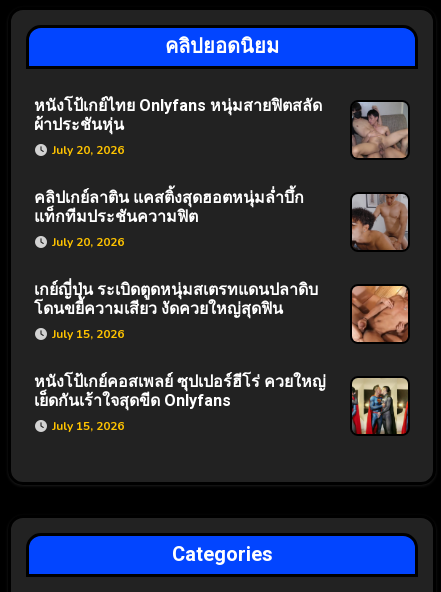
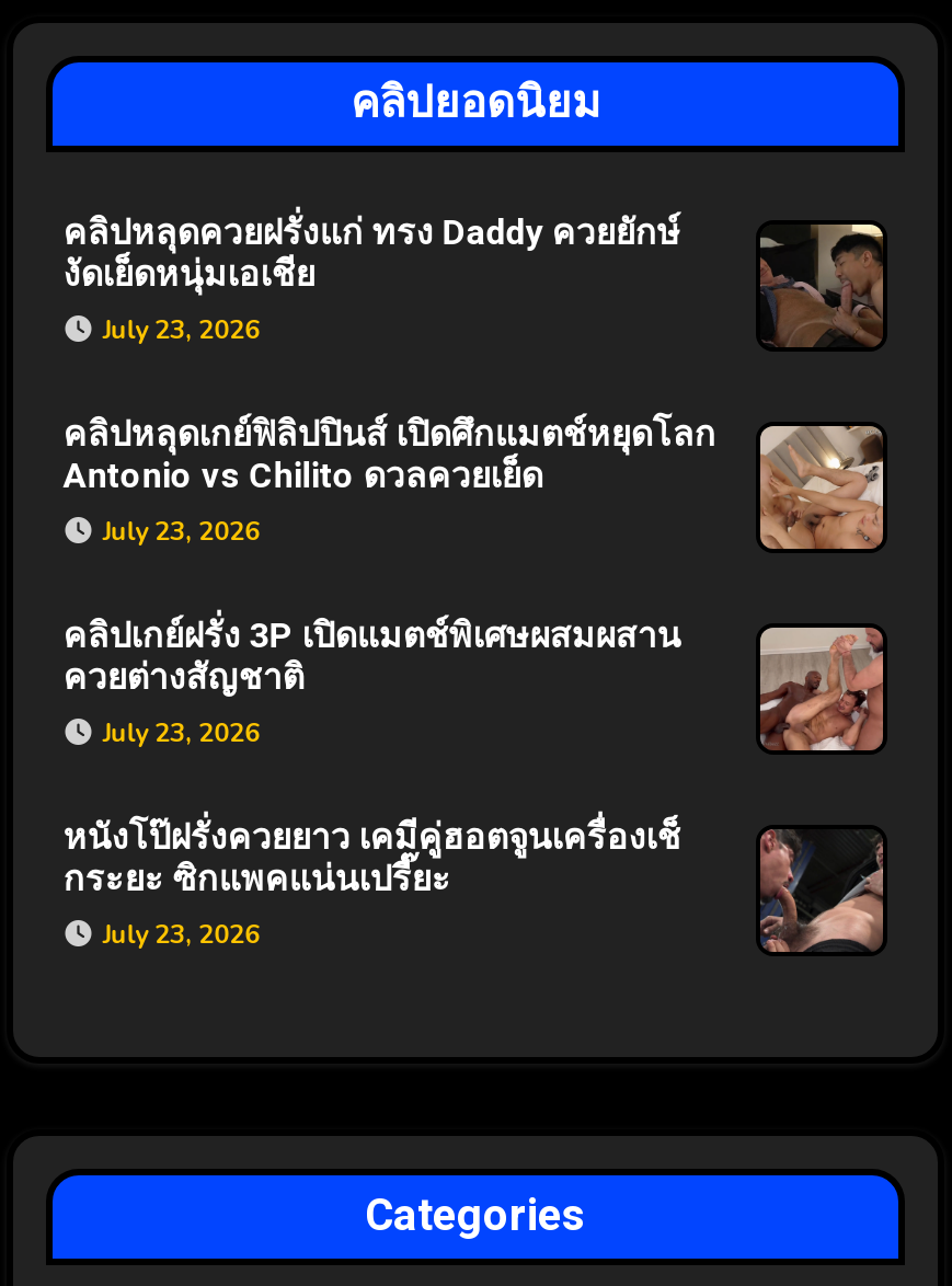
- [image]
- หนังโป้เกย์ไทย Onlyfans หนุ่มสายฟิตสลัด
- ผ้าประชันหุ่น
- July 20, 2026
+ [image]
+ คลิปหลุดควยฝรั่งแก่ ทรง Daddy ควยยักษ์
+ งัดเย็ดหนุ่มเอเชีย
+ July 23, 2026

- คลิปเกย์ลาติน แคสติ้งสุดฮอตหนุ่มล่ำบึ้ก
- แท็กทีมประชันความฟิต
- July 20, 2026
+ คลิปหลุดเกย์ฟิลิปปินส์ เปิดศึกแมตช์หยุดโลก
+ Antonio vs Chilito ดวลควยเย็ด
+ July 23, 2026

- [image]
+ [image]

- [image]
- เกย์ญี่ปุ่น ระเบิดตูดหนุ่มสเตรทแดนปลาดิบ
- โดนขยี้ความเสียว งัดควยใหญ่สุดฟิน
- July 15, 2026
+ [image]
+ คลิปเกย์ฝรั่ง 3P เปิดแมตช์พิเศษผสมผสาน
+ ควยต่างสัญชาติ
+ July 23, 2026

- [image]
- หนังโป้เกย์คอสเพลย์ ซุปเปอร์ฮีโร่ ควยใหญ่
- เย็ดกันเร้าใจสุดขีด Onlyfans
- July 15, 2026
+ [image]
+ หนังโป๊ฝรั่งควยยาว เคมีคู่ฮอตจูนเครื่องเช็
+ กระยะ ซิกแพคแน่นเปรี๊ยะ
+ July 23, 2026
